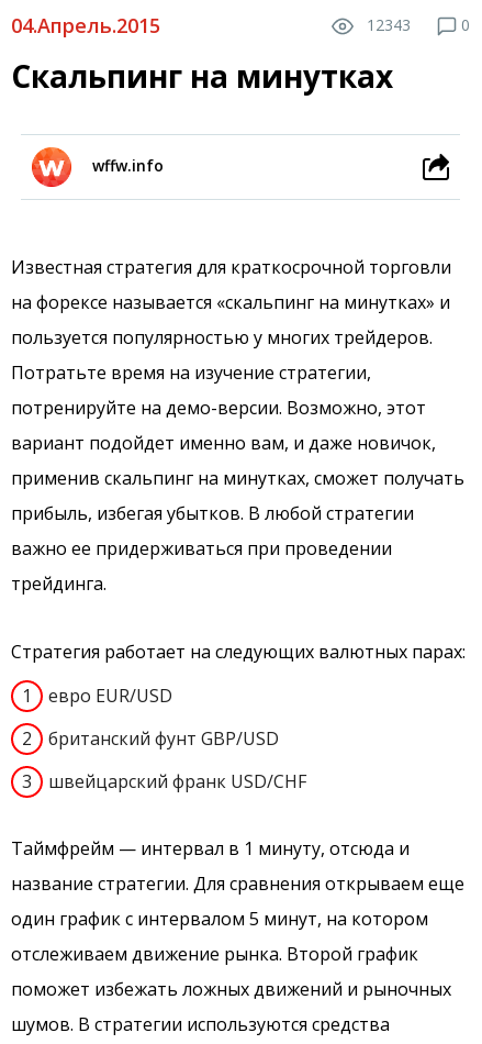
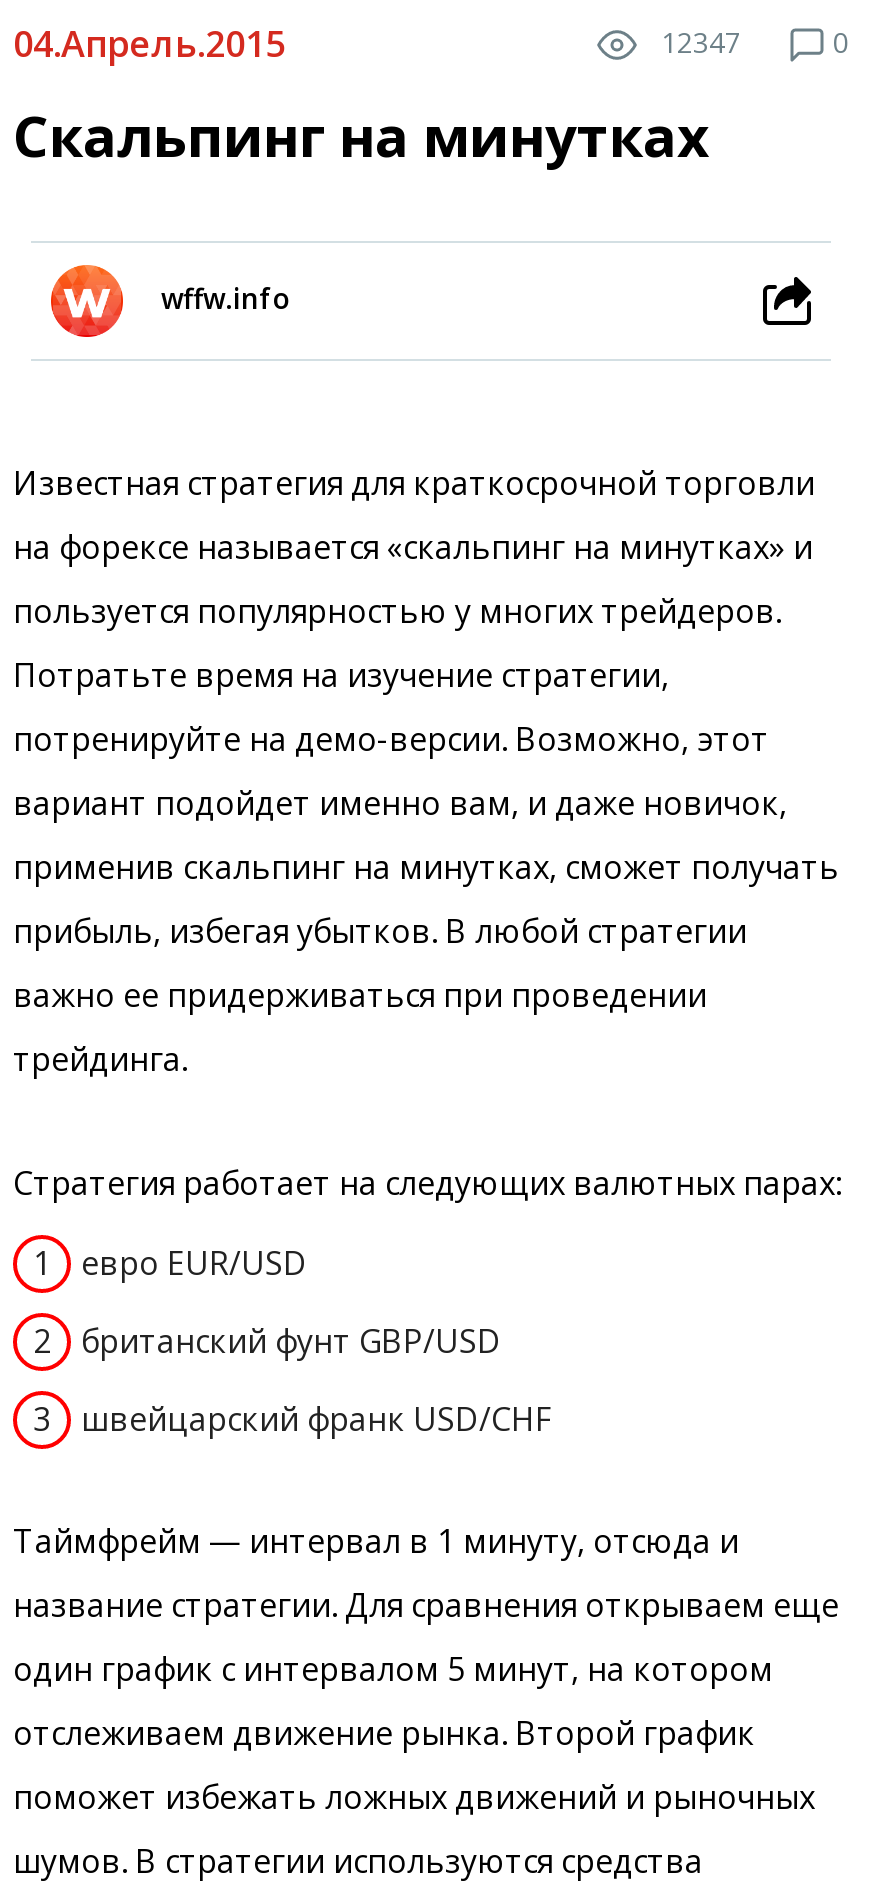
- 12343 0
+ 12347 0
